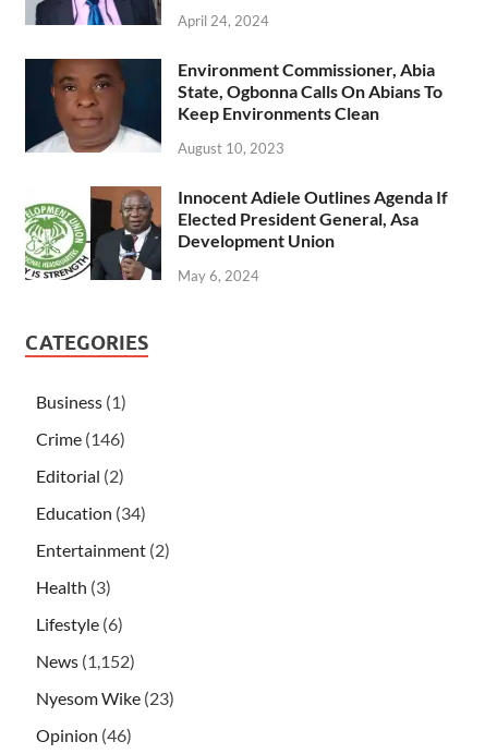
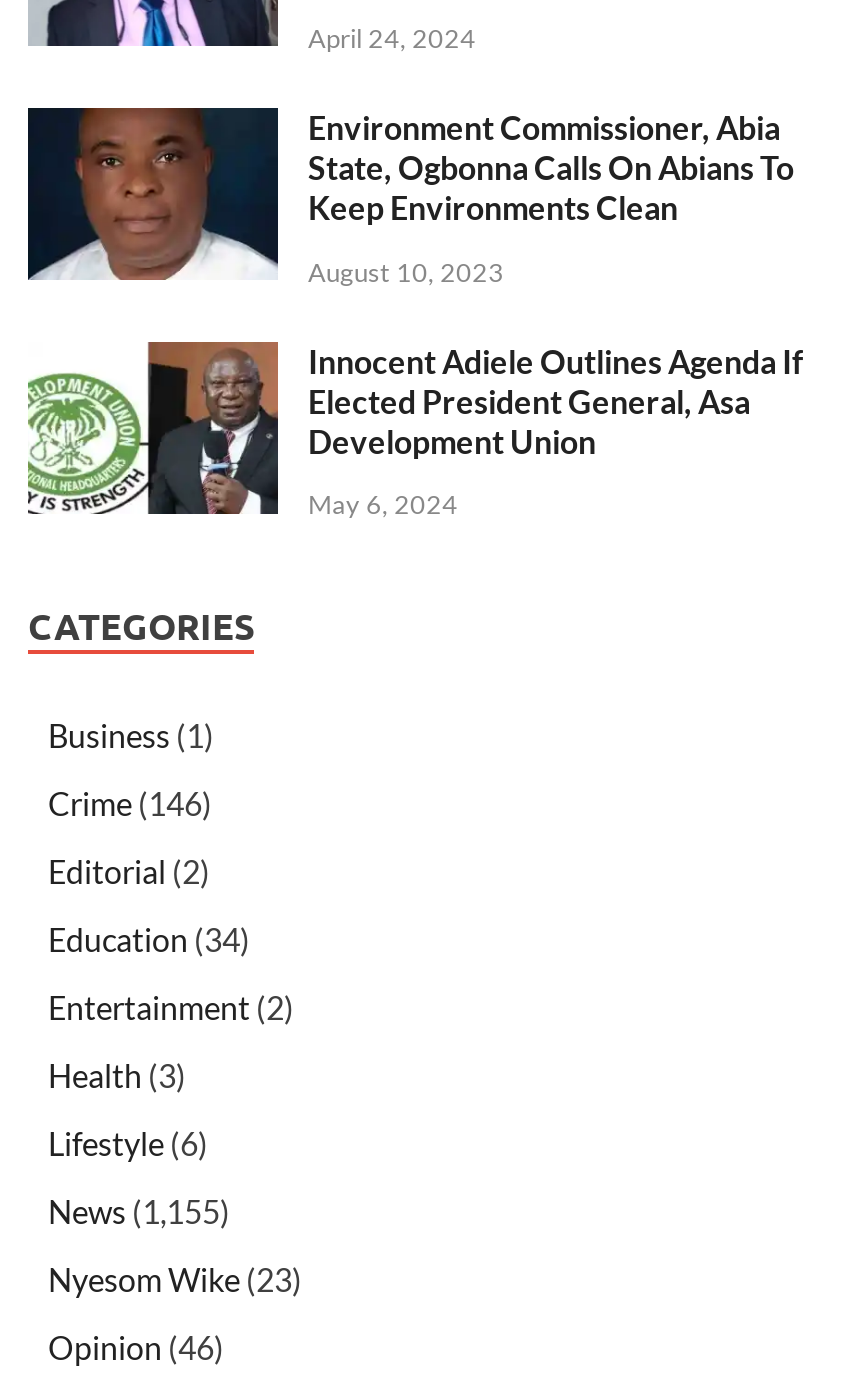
- News (1,152)
+ News (1,155)
